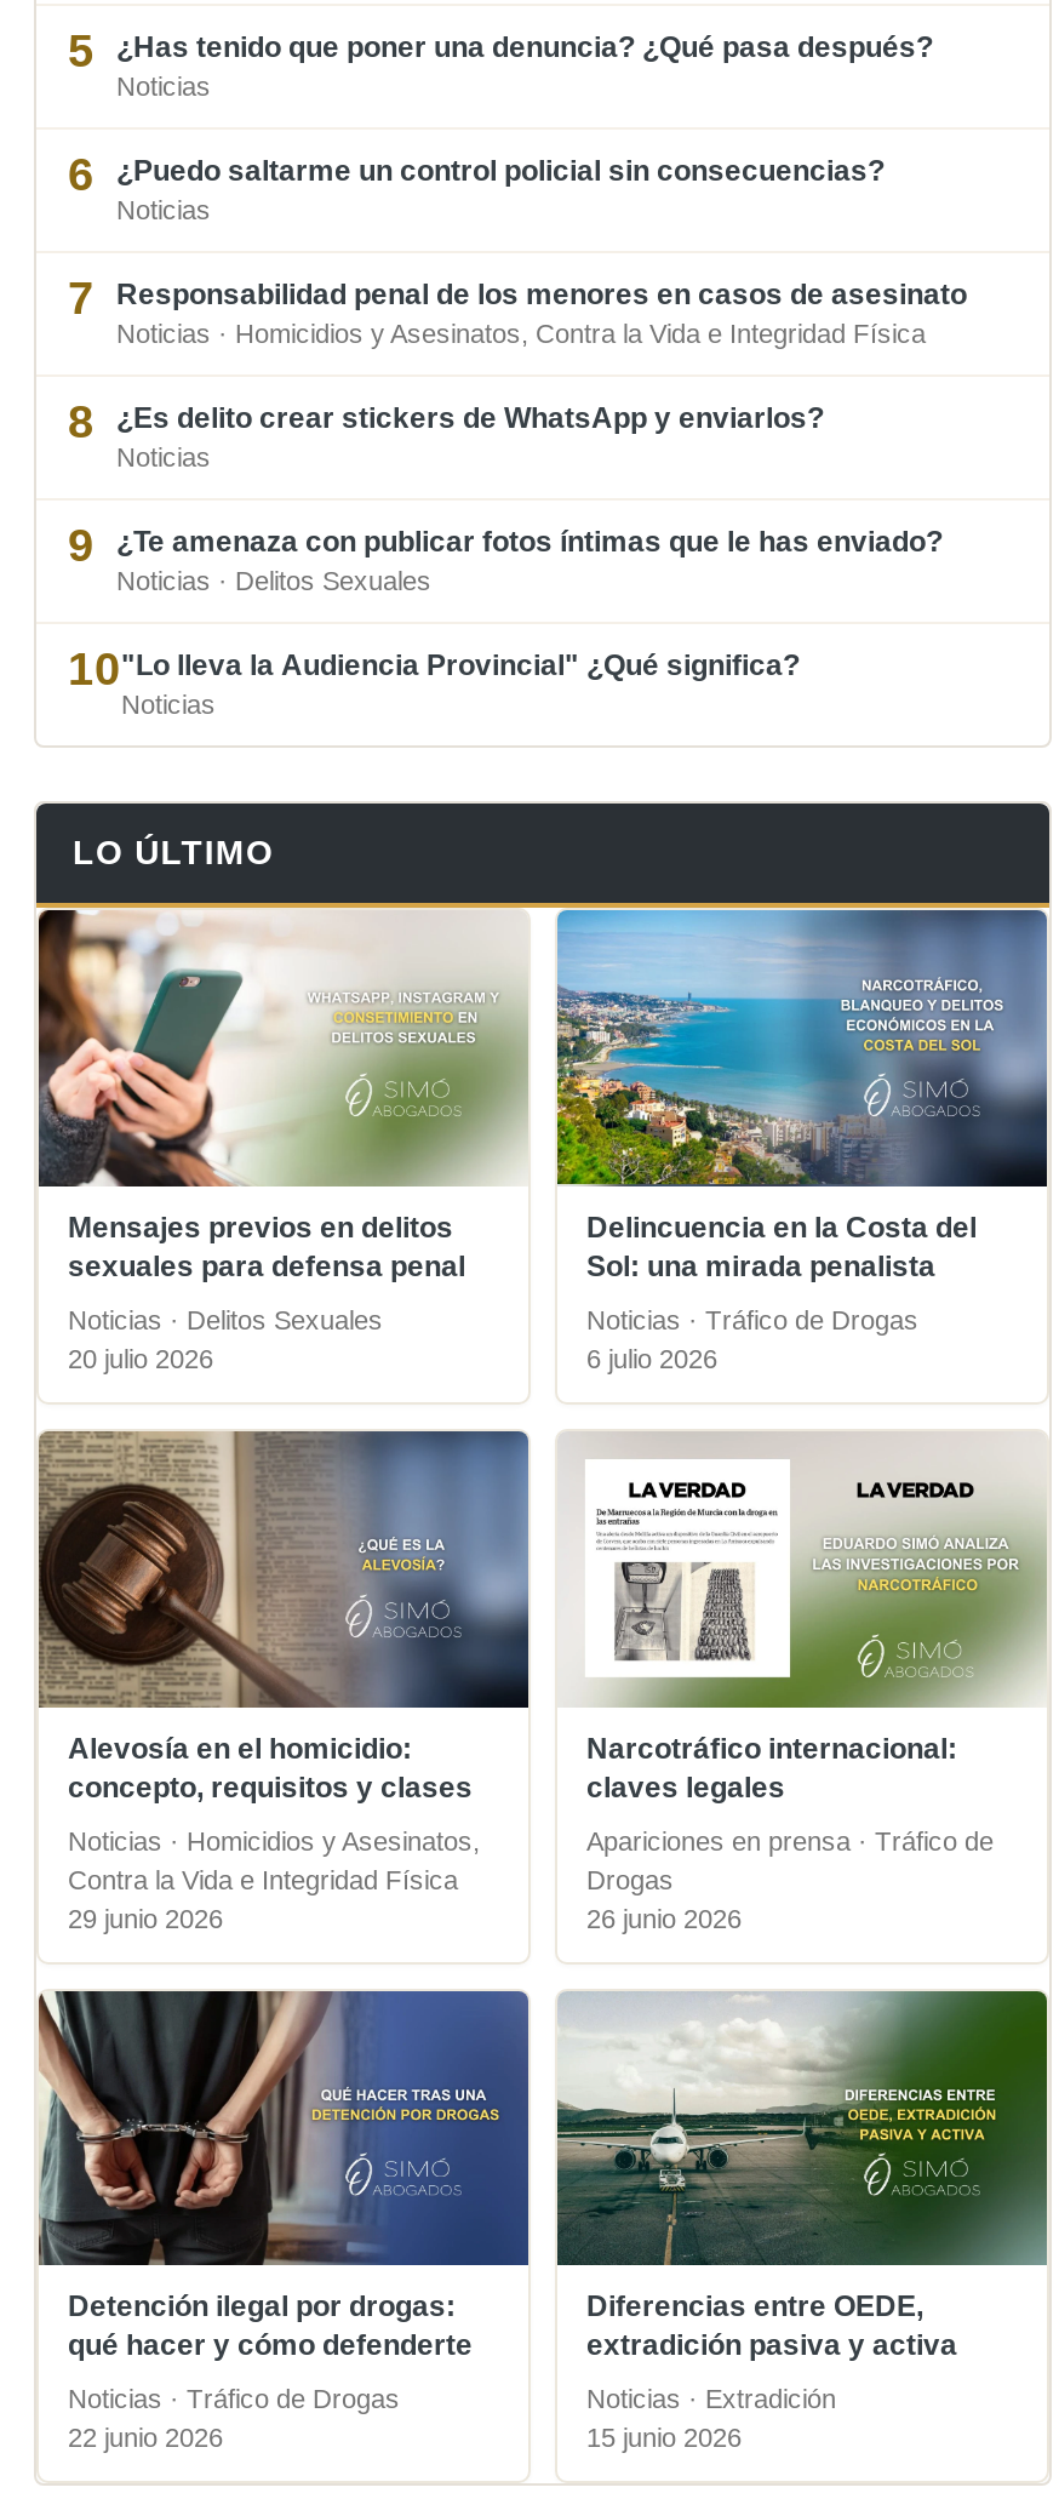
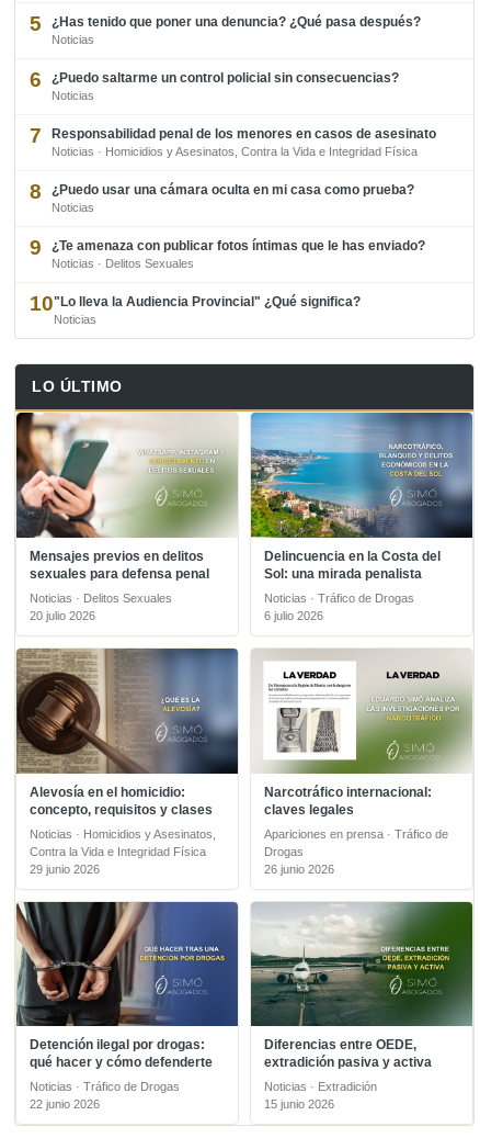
- ¿Es delito crear stickers de WhatsApp y enviarlos?
+ ¿Puedo usar una cámara oculta en mi casa como prueba?
